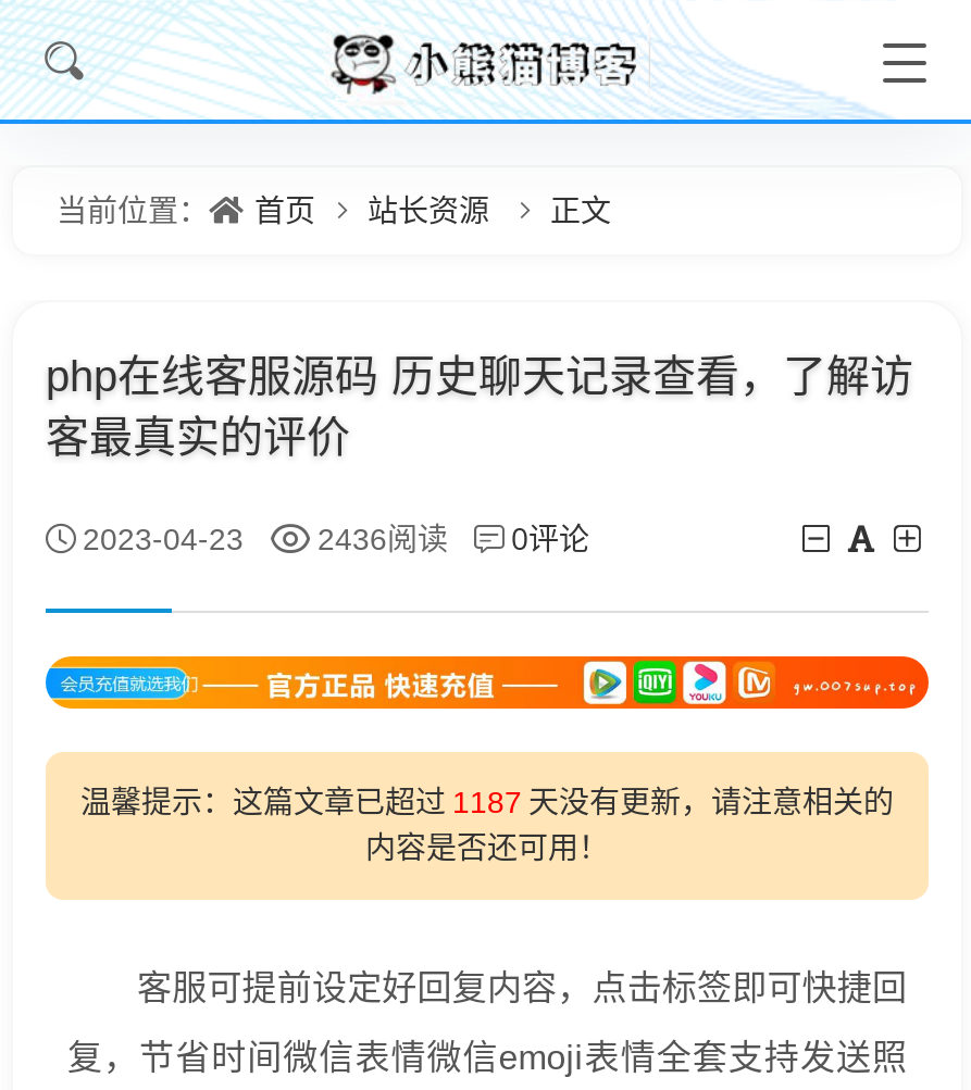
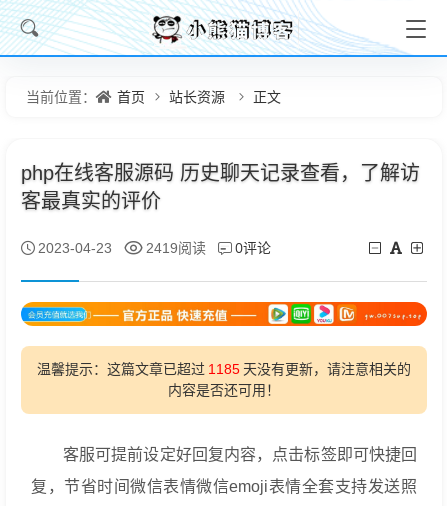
- 2436阅读 0评论
+ 2419阅读 0评论

- 温馨提示：这篇文章已超过 1187 天没有更新，请注意相关的
+ 温馨提示：这篇文章已超过 1185 天没有更新，请注意相关的
